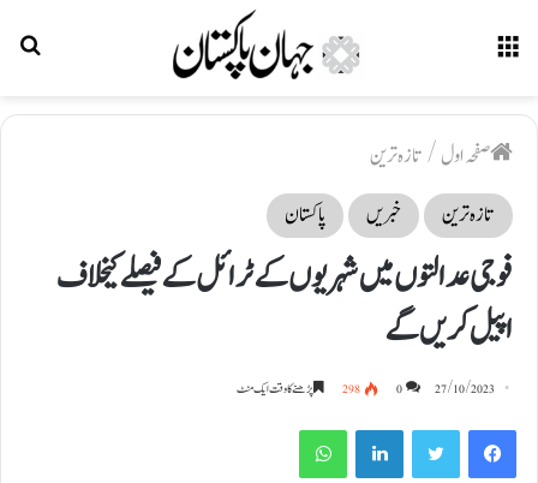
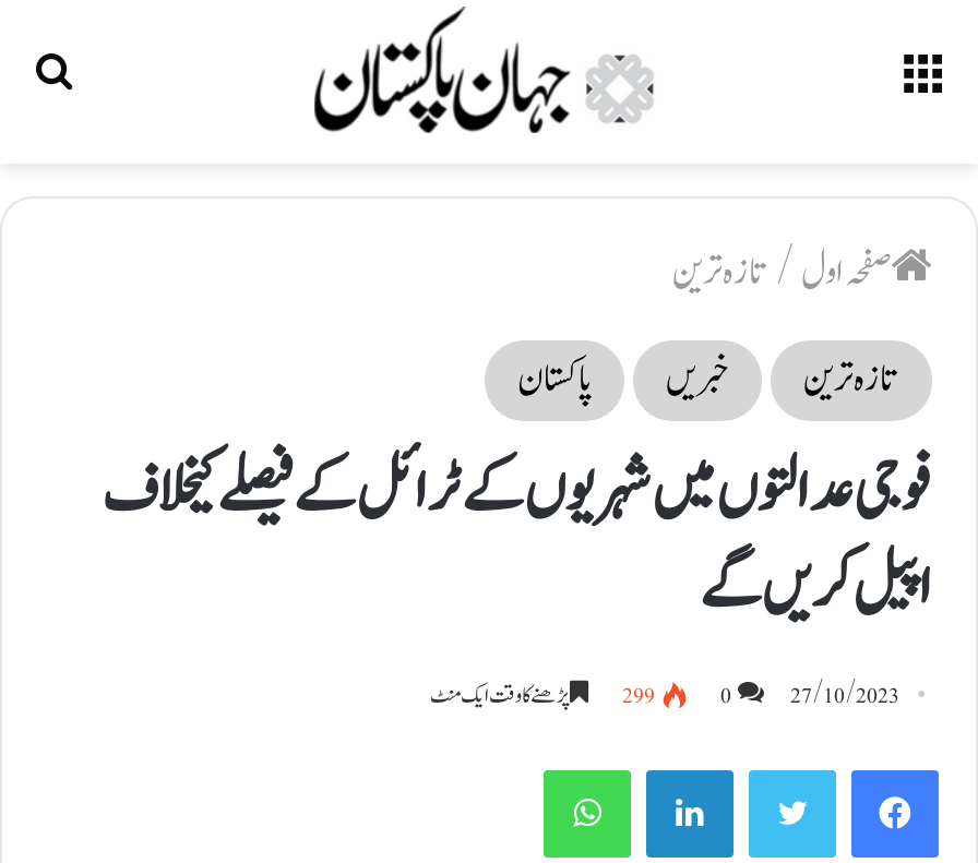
- 298
+ 299
